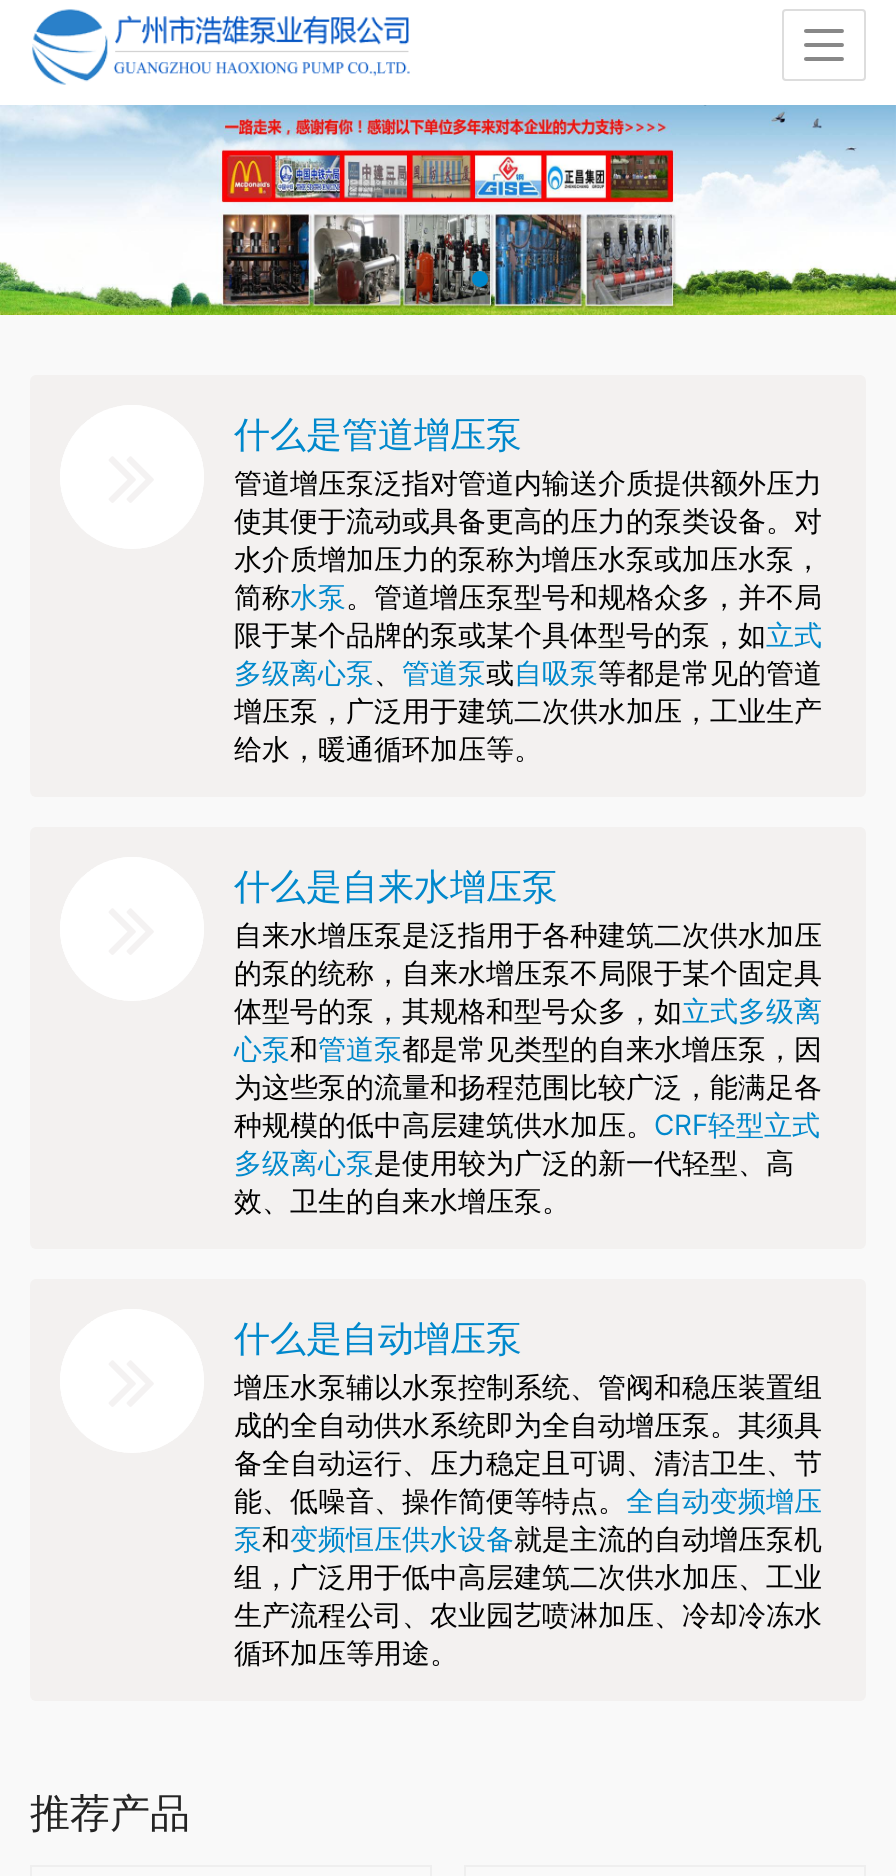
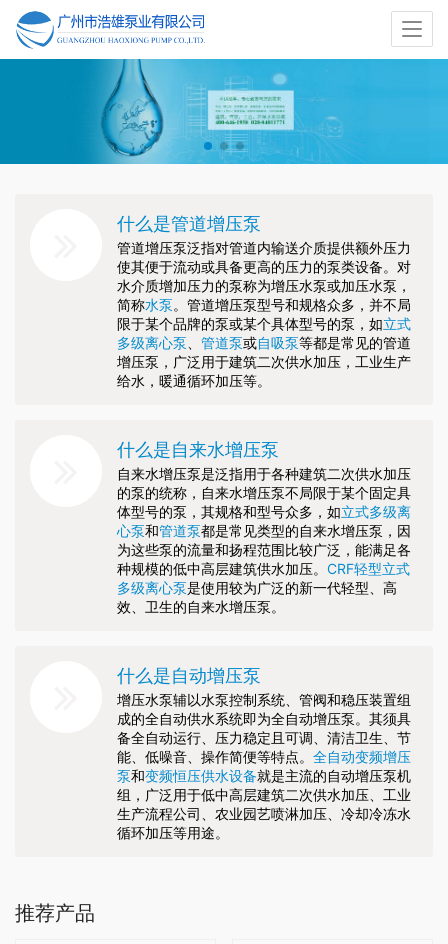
- [image]
+ [image]
